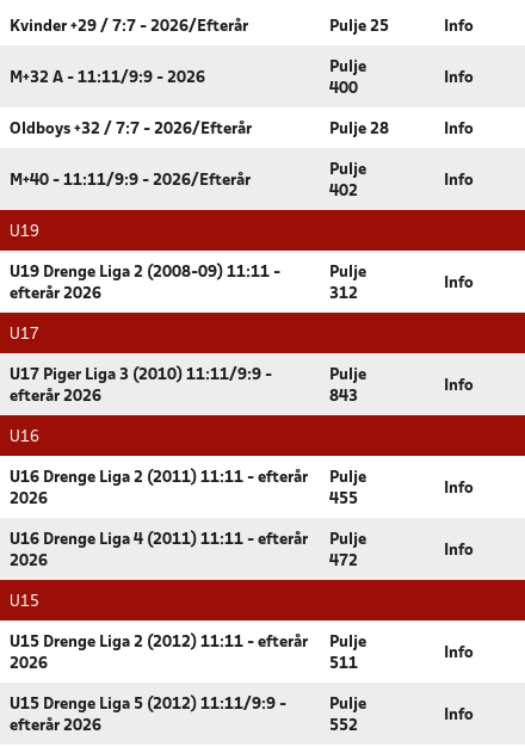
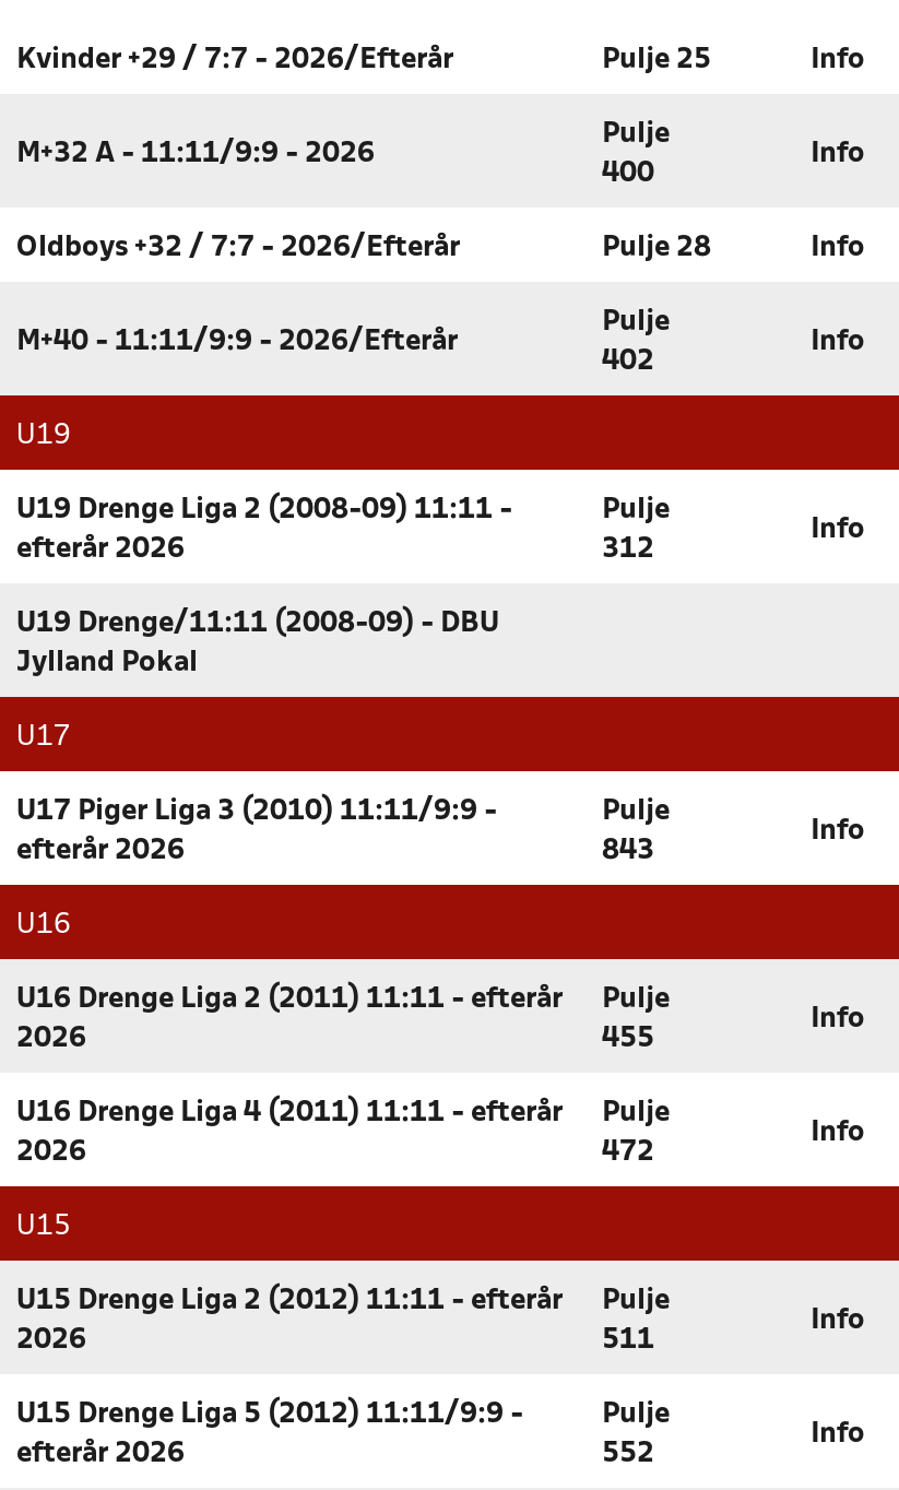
+ U19 Drenge/11:11 (2008-09) - DBU
+ Jylland Pokal
